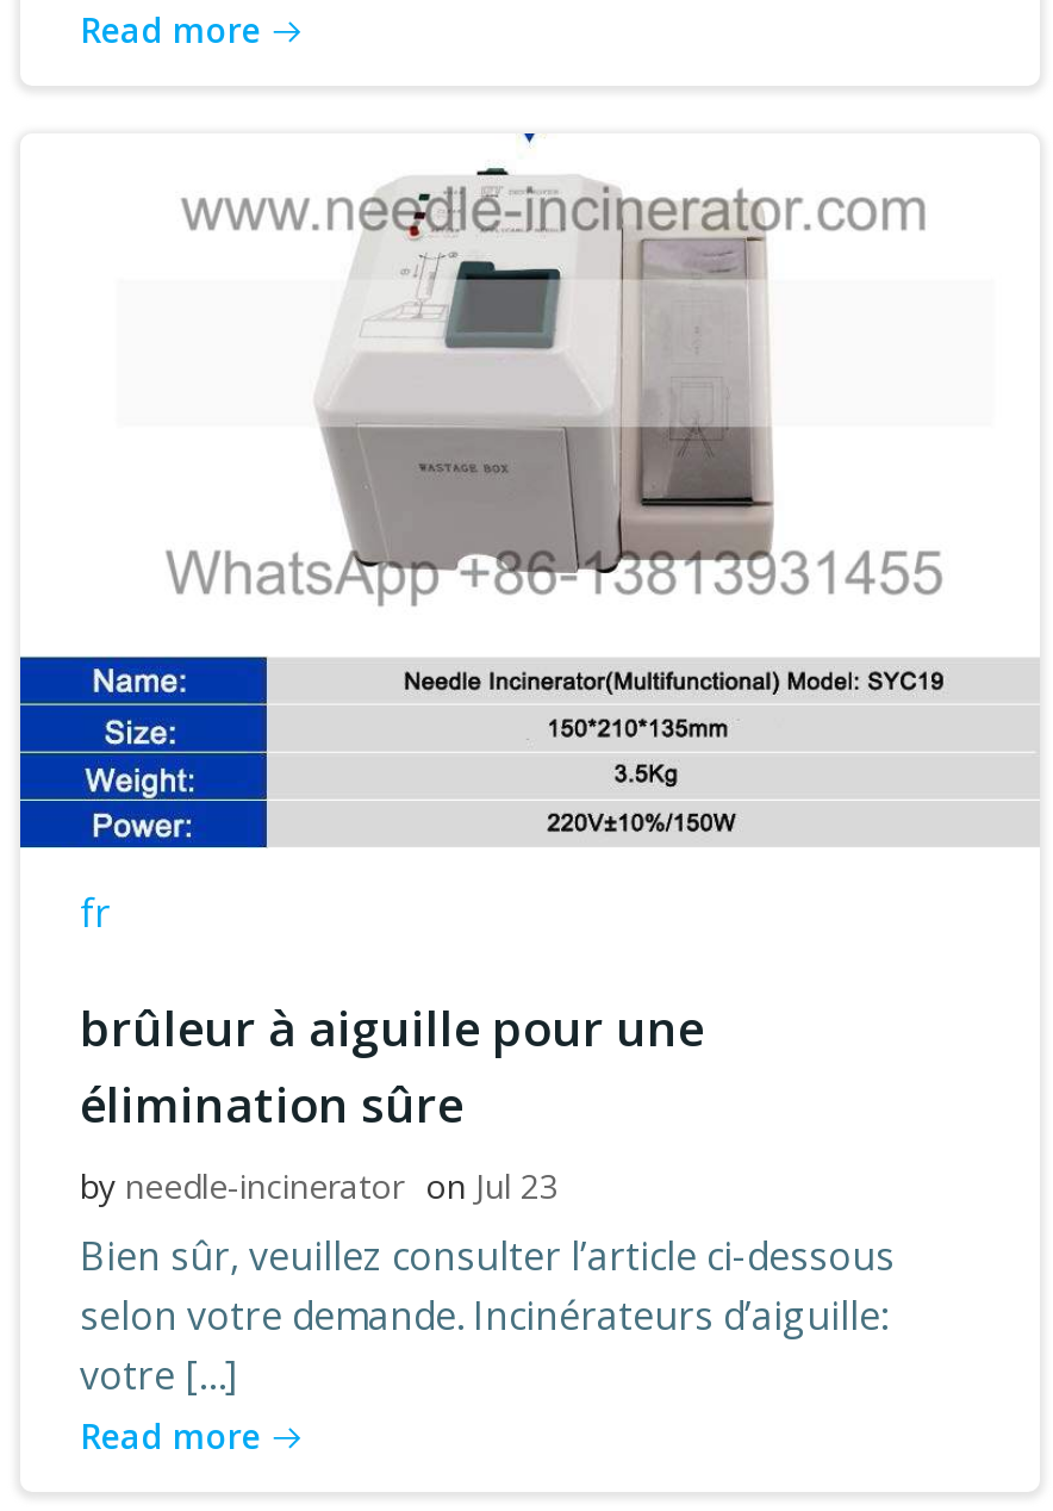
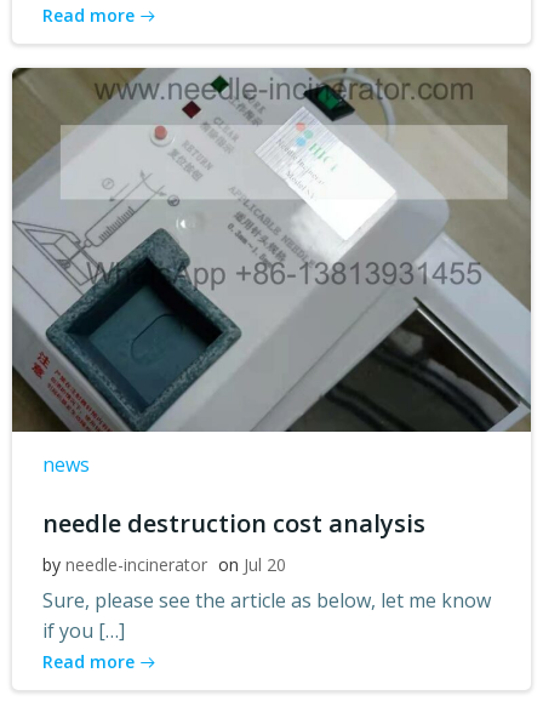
- [image]
- fr
+ [image]
+ news

- brûleur à aiguille pour une
- élimination sûre
- by needle-incinerator on Jul 23
- Bien sûr, veuillez consulter l’article ci-dessous
- selon votre demande. Incinérateurs d’aiguille:
- votre […]
+ needle destruction cost analysis
+ by needle-incinerator on Jul 20
+ Sure, please see the article as below, let me know
+ if you […]
